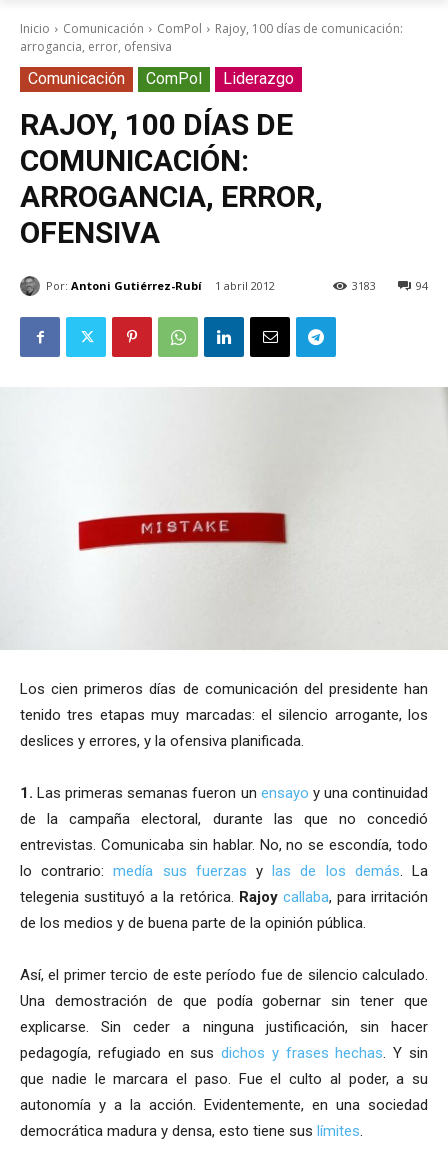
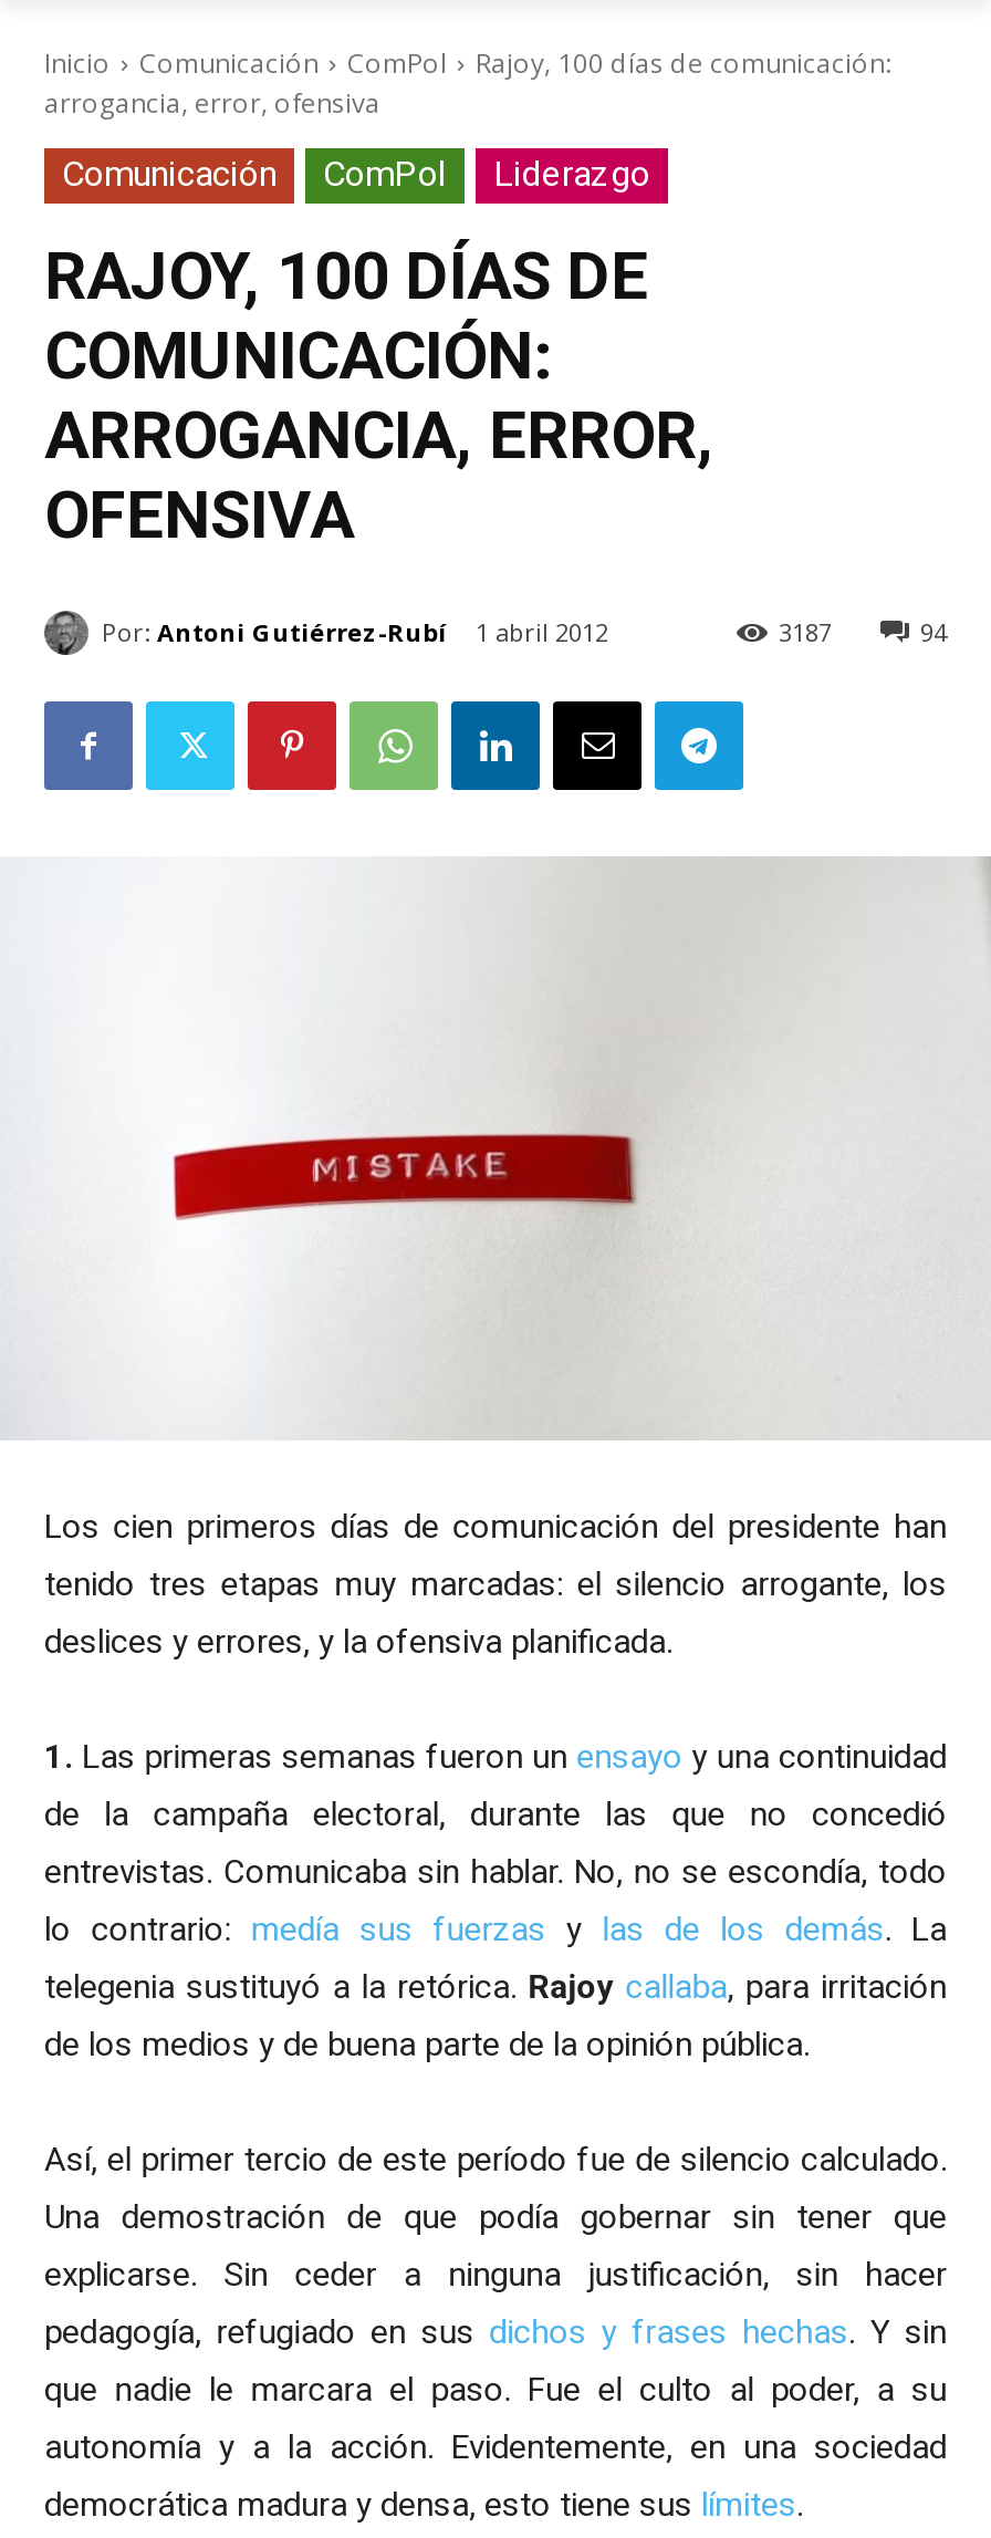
- 3183
+ 3187
